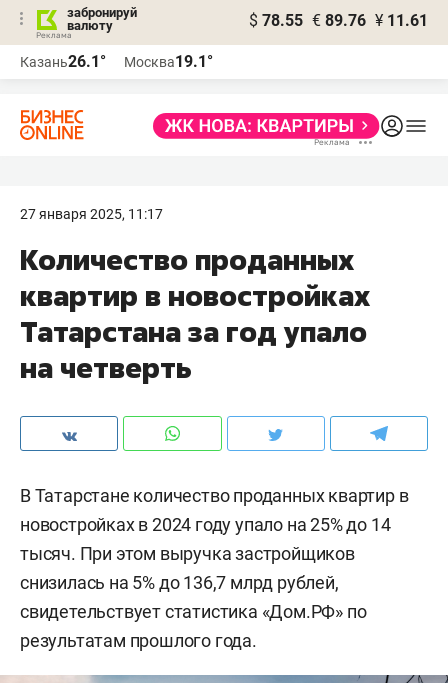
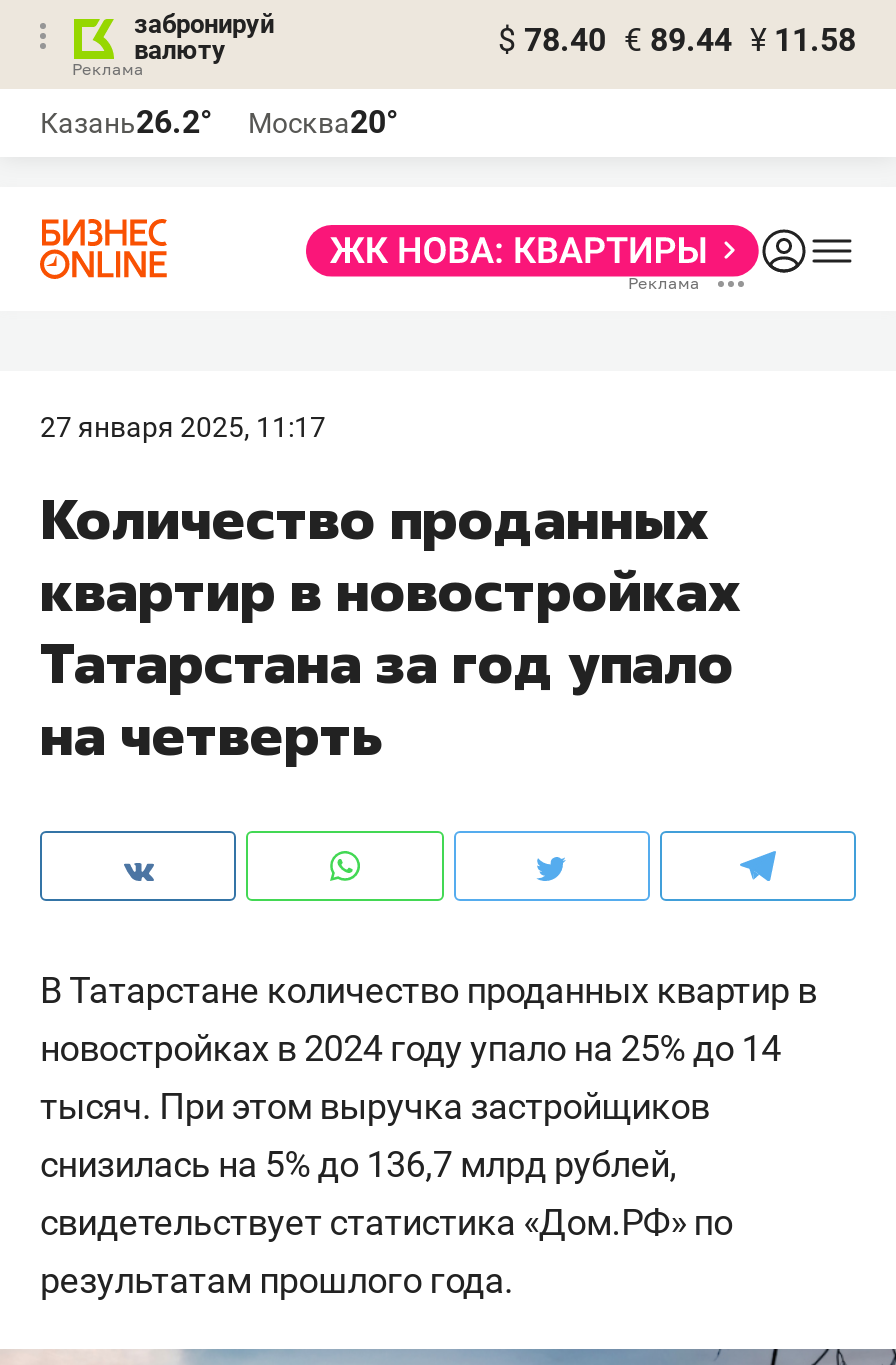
- $ 78.55 € 89.76 ¥ 11.61
+ $ 78.40 € 89.44 ¥ 11.58

- Казань26.1°
+ Казань26.2°

- Москва19.1°
+ Москва20°
